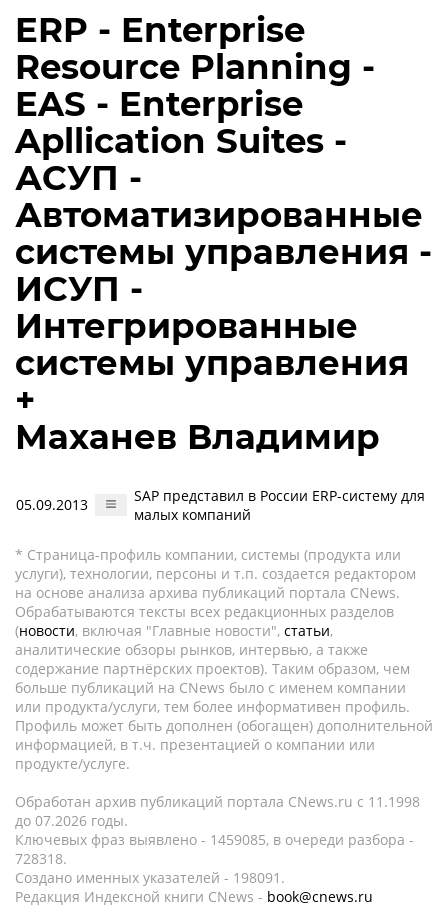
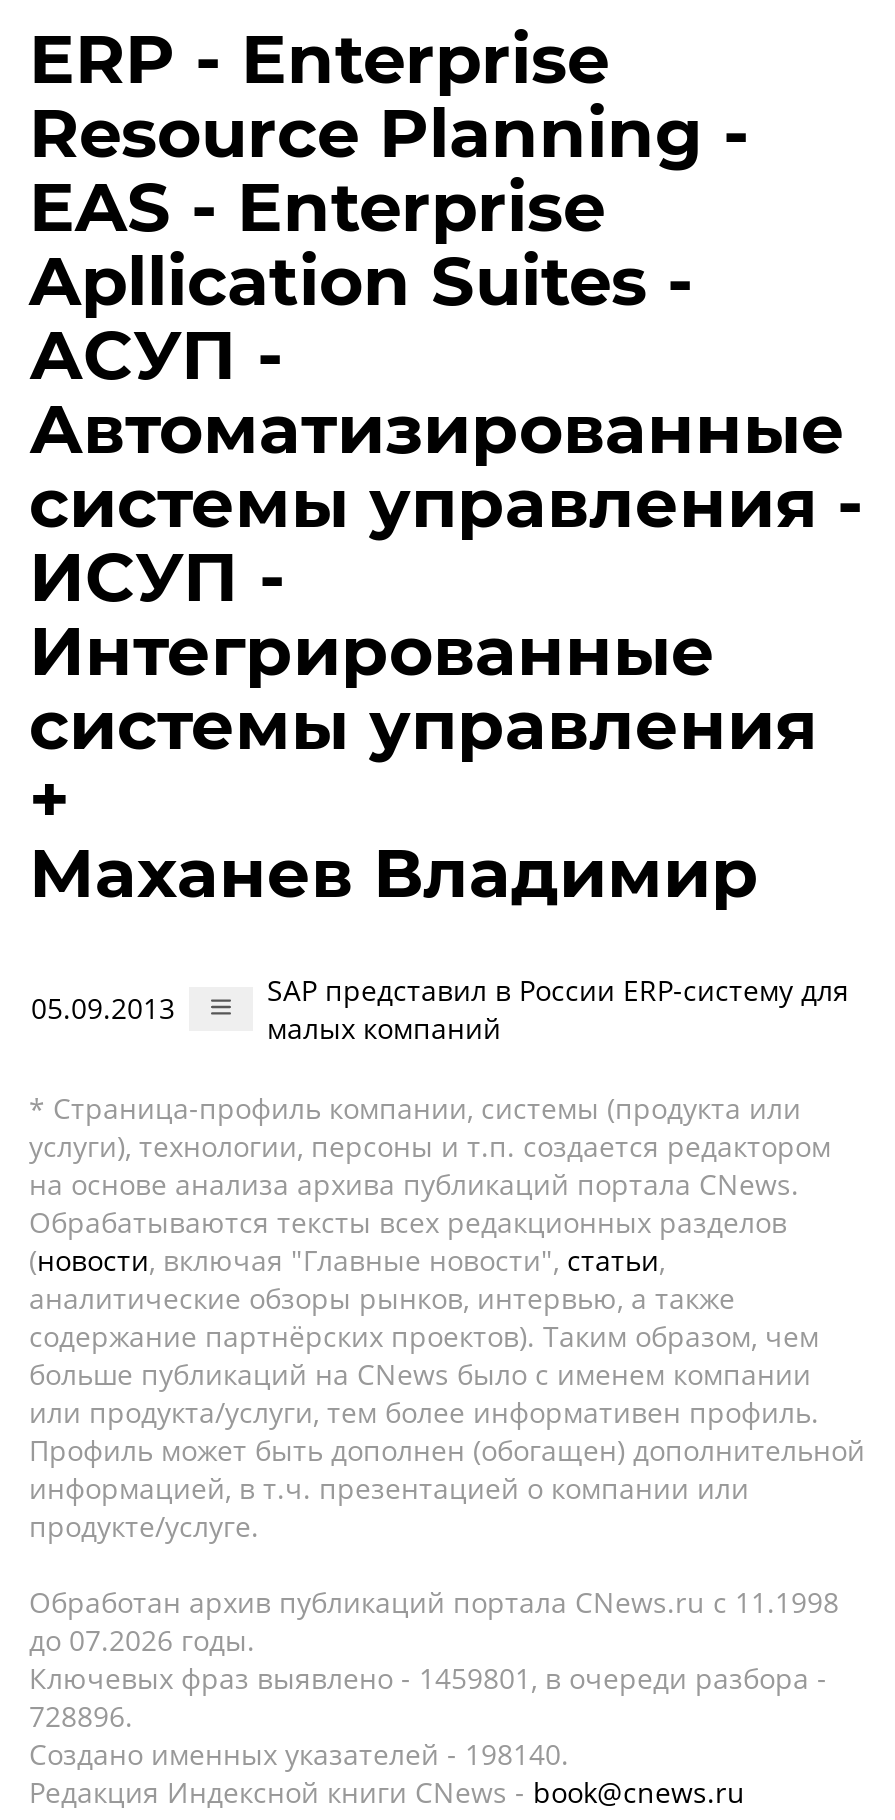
- Ключевых фраз выявлено - 1459085, в очереди разбора -
+ Ключевых фраз выявлено - 1459801, в очереди разбора -

- 728318.
+ 728896.

- Создано именных указателей - 198091.
+ Создано именных указателей - 198140.
